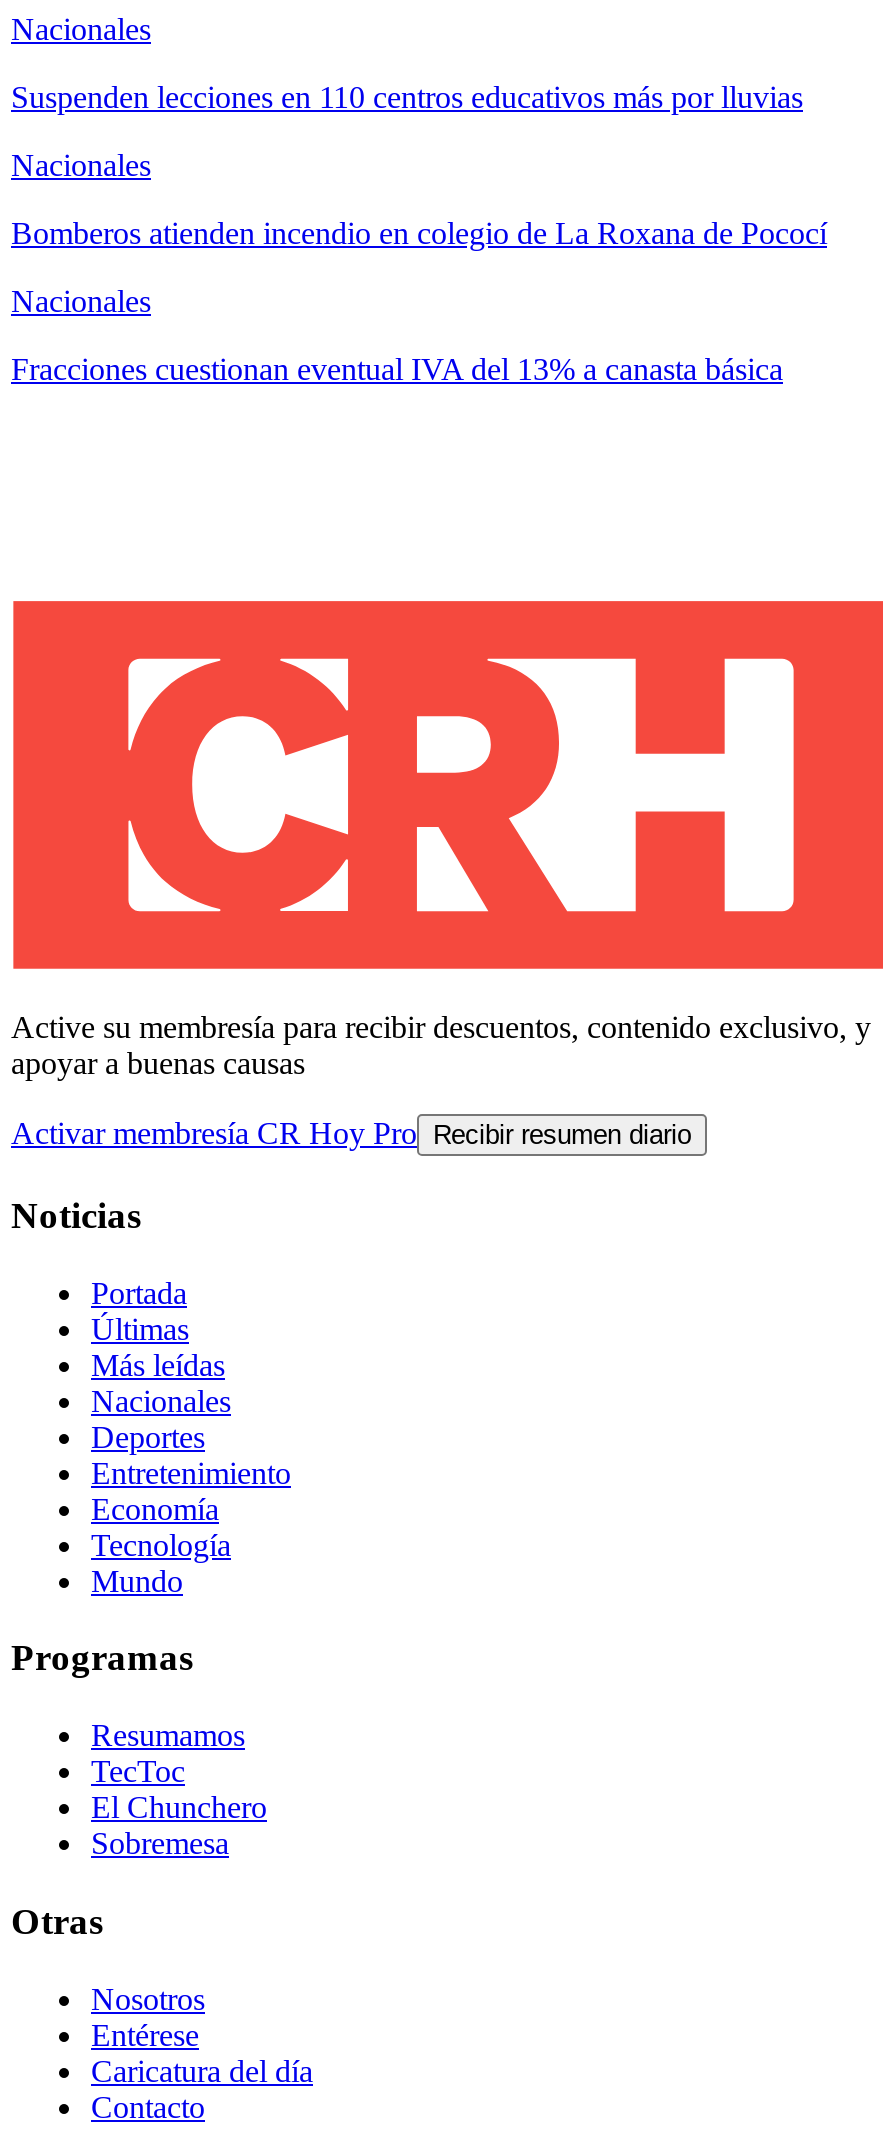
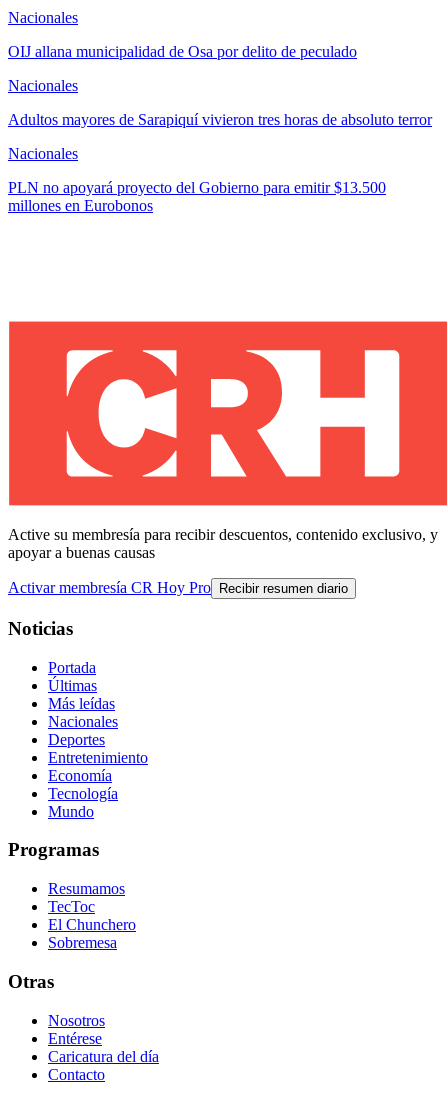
- Suspenden lecciones en 110 centros educativos más por lluvias
+ OIJ allana municipalidad de Osa por delito de peculado

- Bomberos atienden incendio en colegio de La Roxana de Pococí
+ Adultos mayores de Sarapiquí vivieron tres horas de absoluto terror

- Fracciones cuestionan eventual IVA del 13% a canasta básica
+ PLN no apoyará proyecto del Gobierno para emitir $13.500
+ millones en Eurobonos
